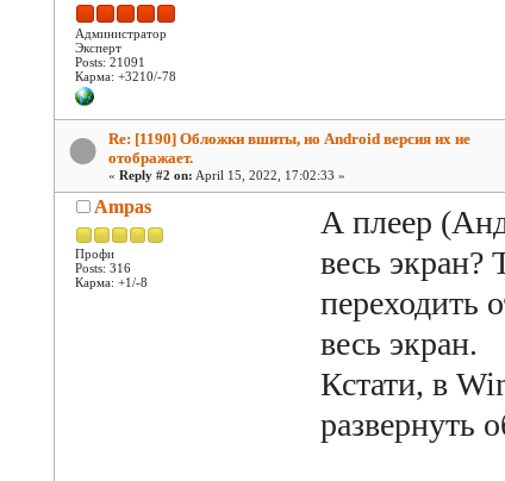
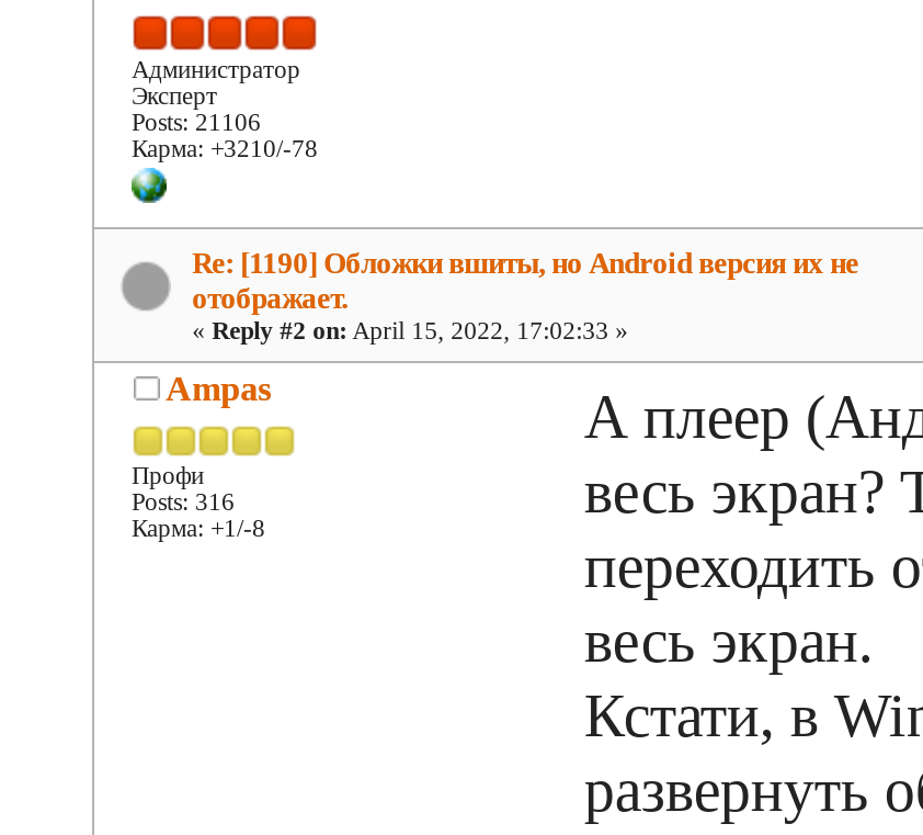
- Posts: 21091
+ Posts: 21106
